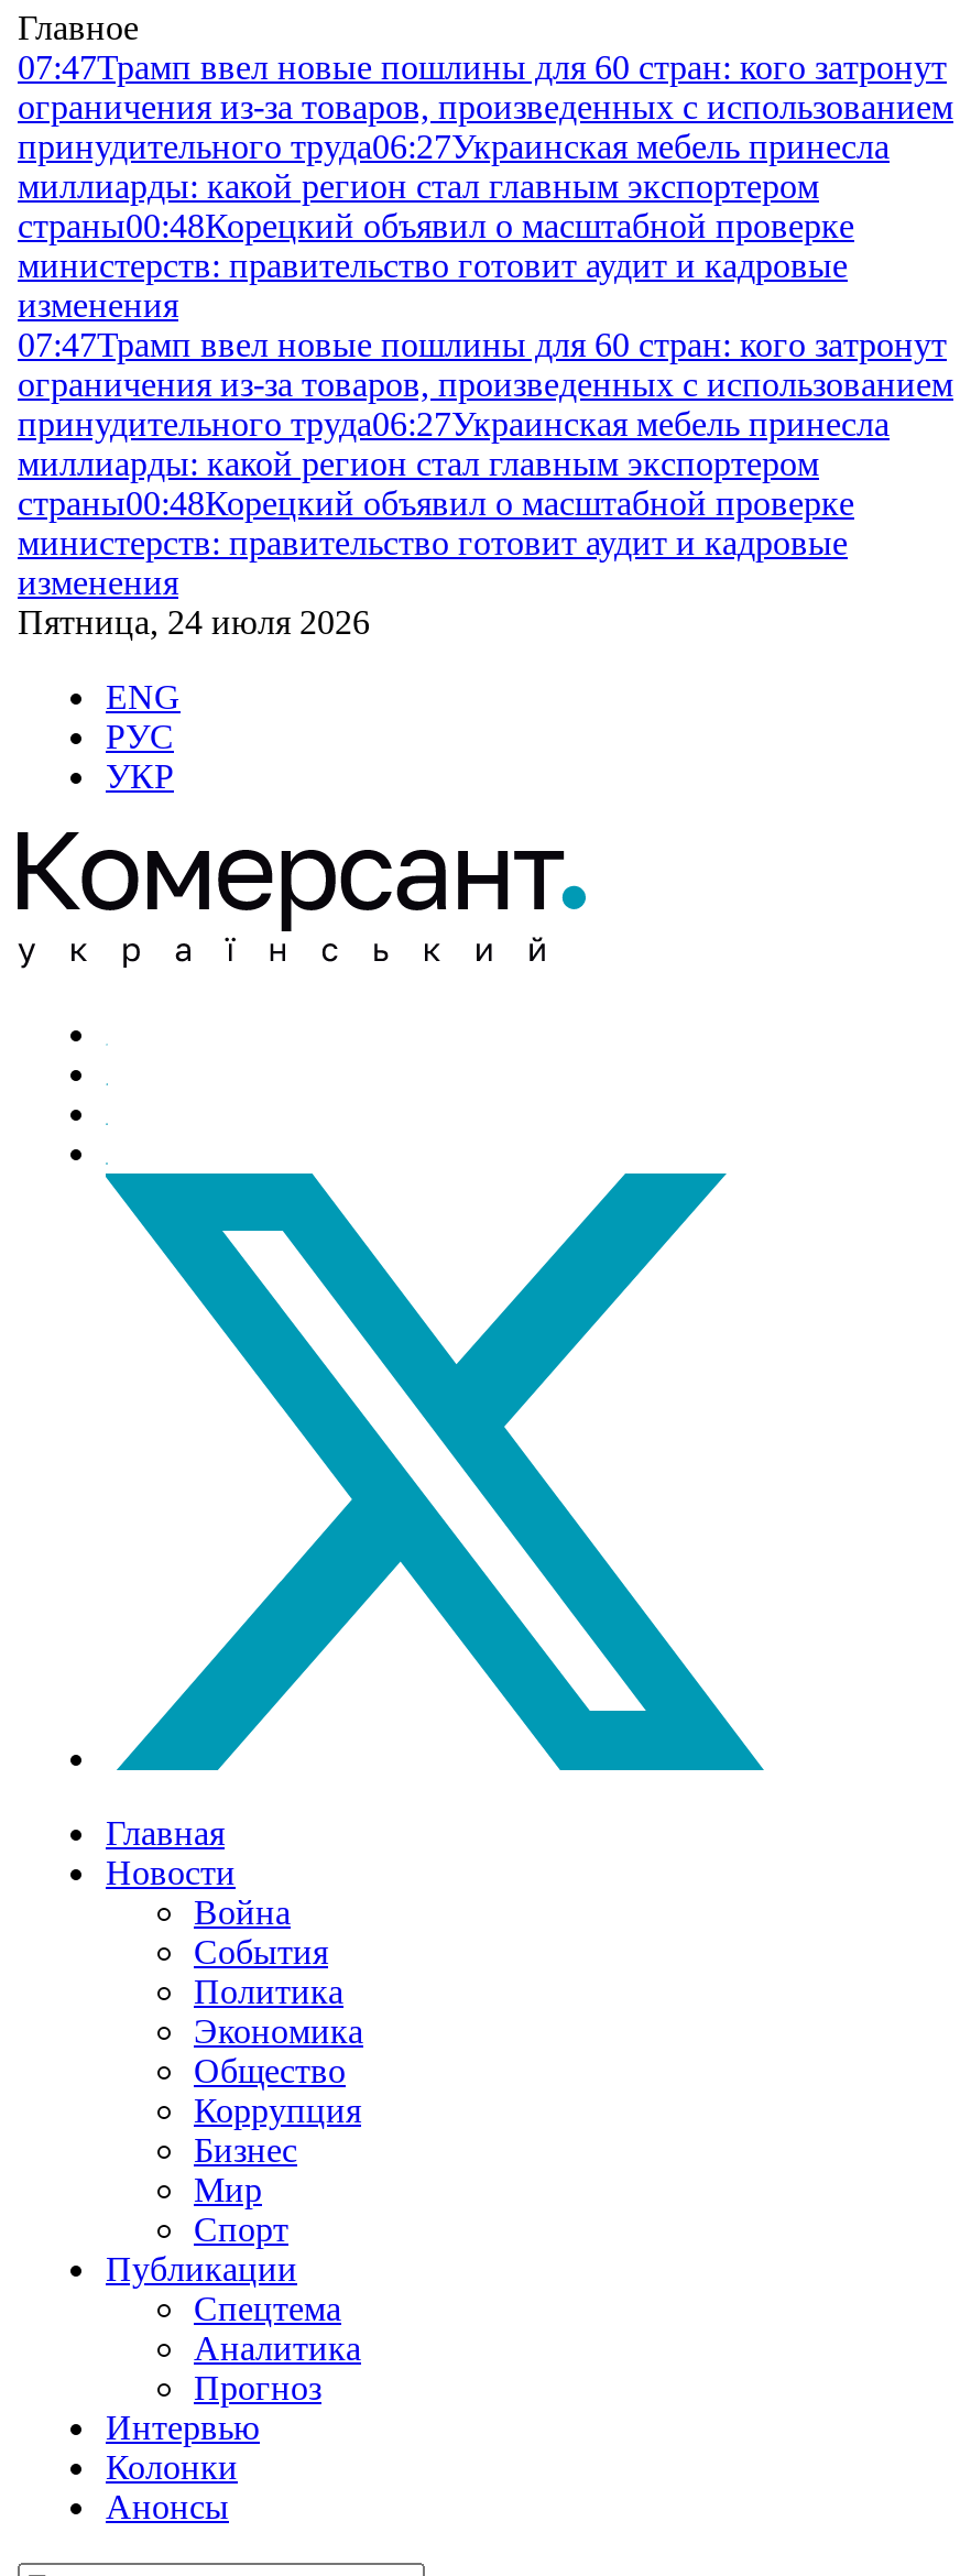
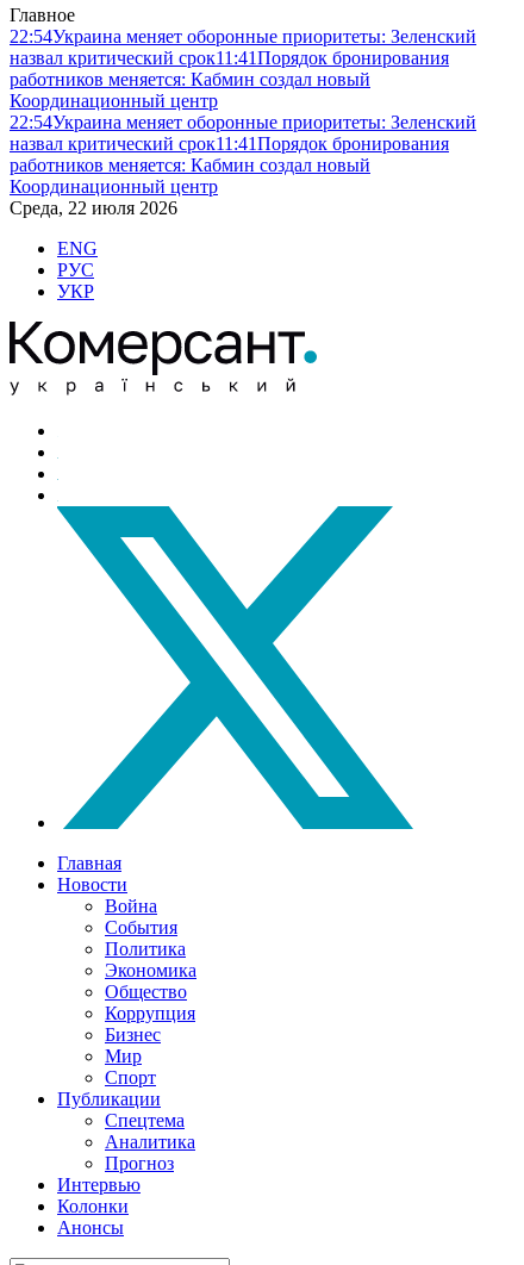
- 07:47Трамп ввел новые пошлины для 60 стран: кого затронут
- ограничения из-за товаров, произведенных с использованием
- принудительного труда06:27Украинская мебель принесла
- миллиарды: какой регион стал главным экспортером
- страны00:48Корецкий объявил о масштабной проверке
- министерств: правительство готовит аудит и кадровые
- изменения
- 07:47Трамп ввел новые пошлины для 60 стран: кого затронут
- ограничения из-за товаров, произведенных с использованием
- принудительного труда06:27Украинская мебель принесла
- миллиарды: какой регион стал главным экспортером
- страны00:48Корецкий объявил о масштабной проверке
- министерств: правительство готовит аудит и кадровые
- изменения
- Пятница, 24 июля 2026
+ 22:54Украина меняет оборонные приоритеты: Зеленский
+ назвал критический срок11:41Порядок бронирования
+ работников меняется: Кабмин создал новый
+ Координационный центр
+ 22:54Украина меняет оборонные приоритеты: Зеленский
+ назвал критический срок11:41Порядок бронирования
+ работников меняется: Кабмин создал новый
+ Координационный центр
+ Среда, 22 июля 2026
